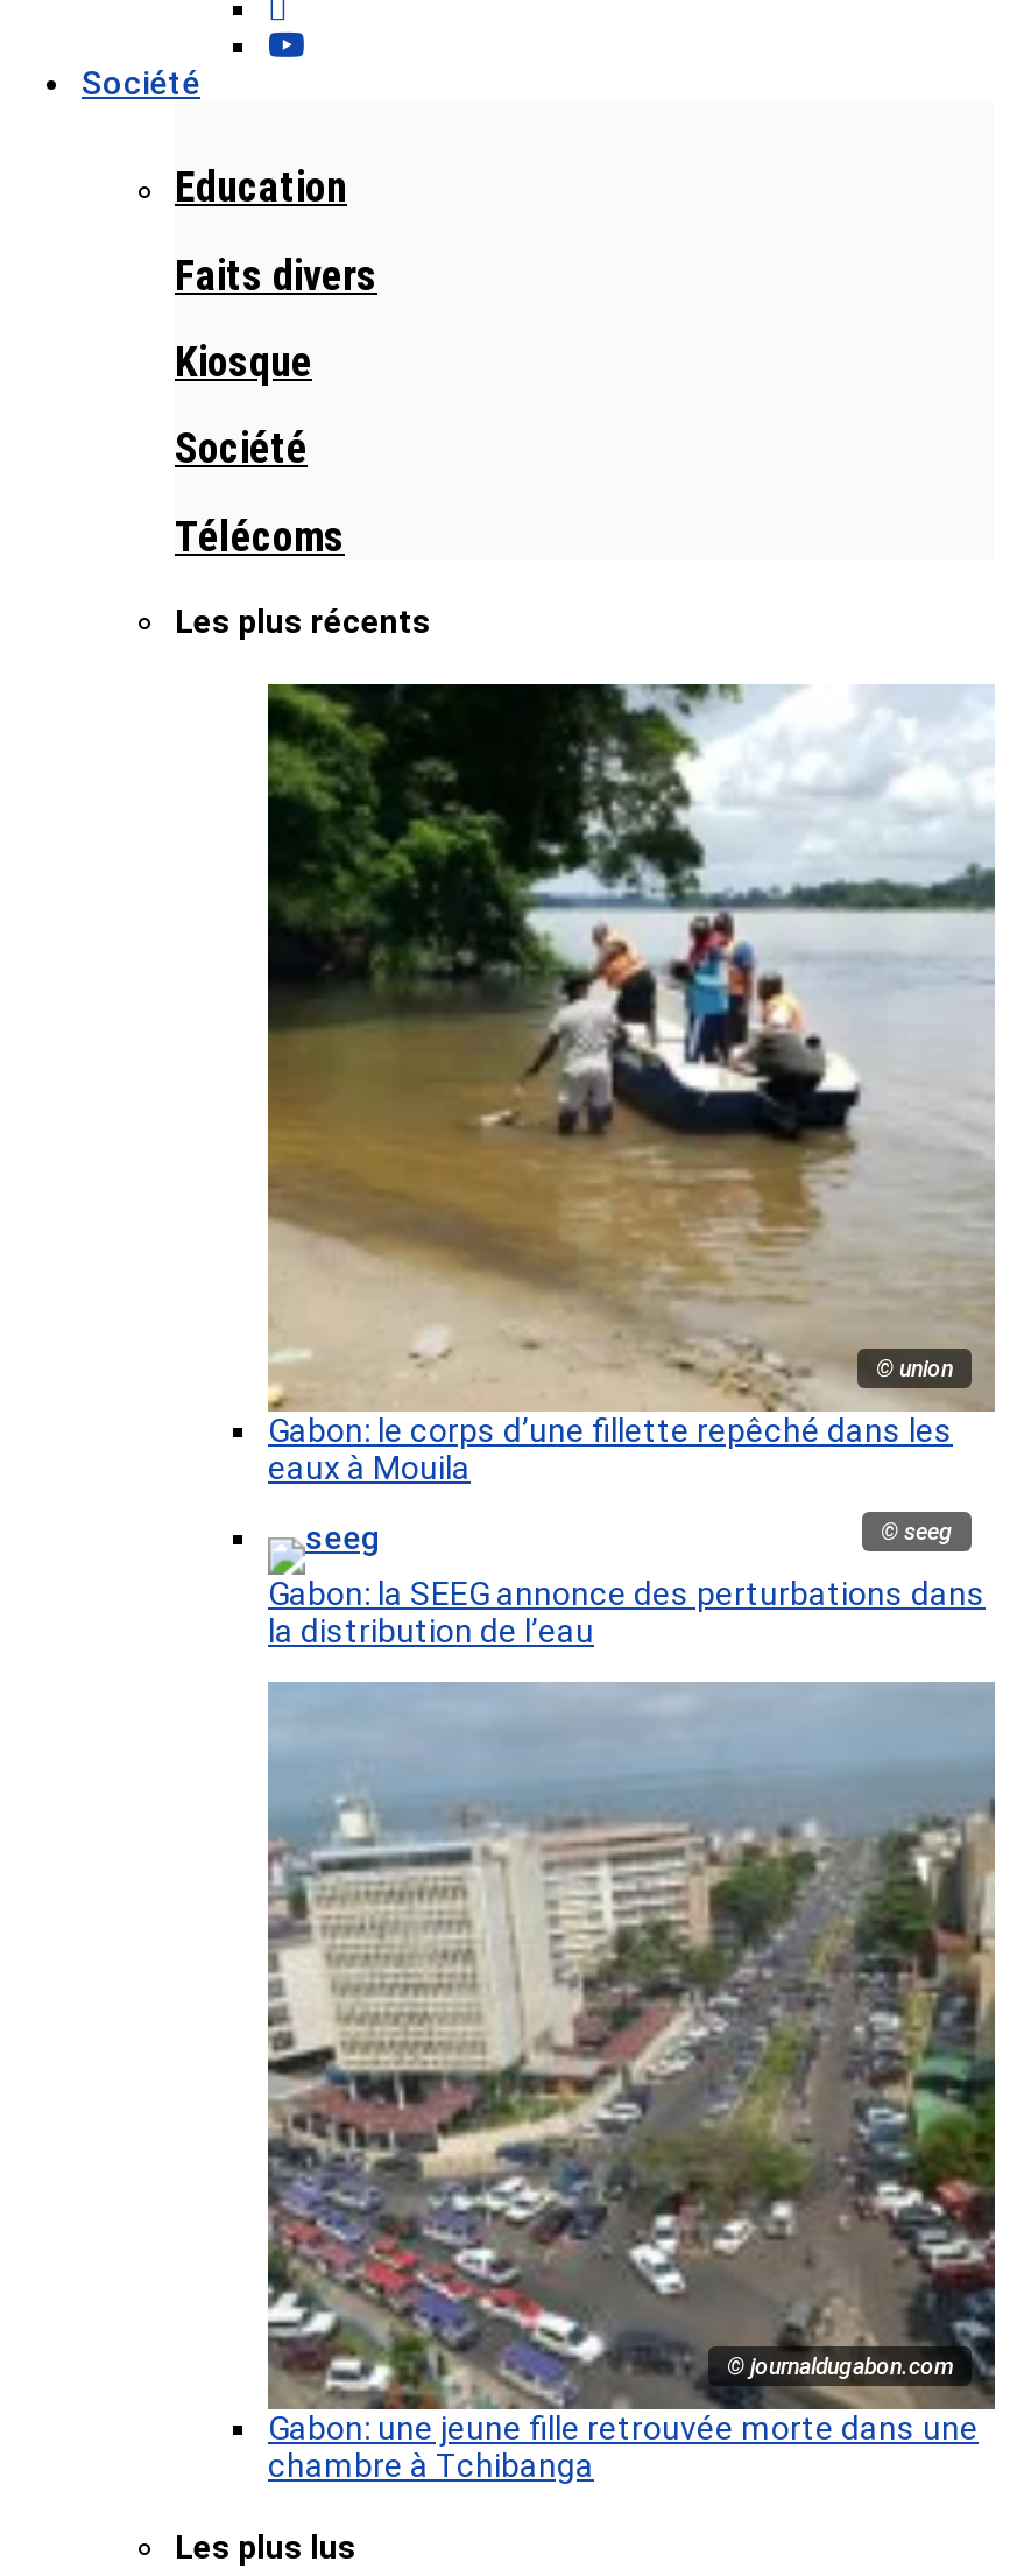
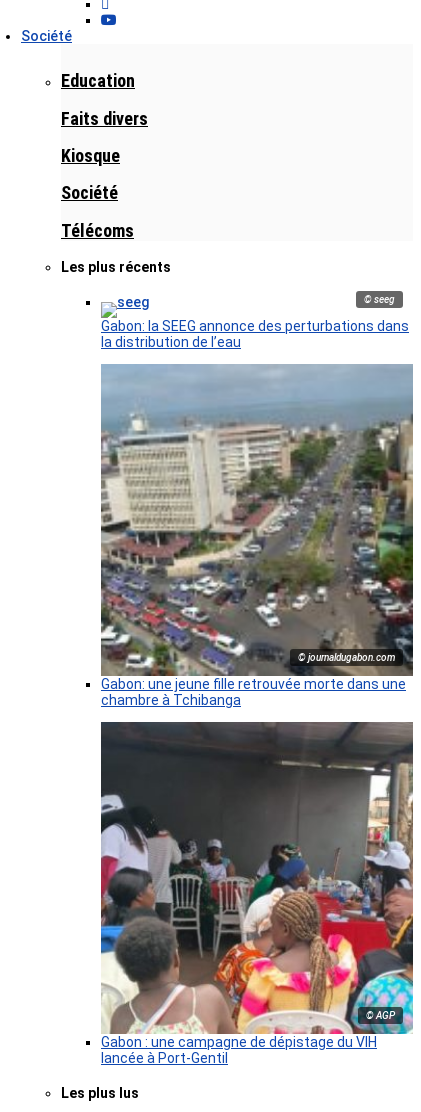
- [image]
- © union
- Gabon: le corps d’une fillette repêché dans les
- eaux à Mouila

moved up: [image] | © seeg | Gabon: la SEEG annonce des perturbations dans | la distribution de l’eau | © journaldugabon.com | Gabon: une jeune fille retrouvée morte dans une | chambre à Tchibanga

+ [image]
+ © AGP
+ Gabon : une campagne de dépistage du VIH
+ lancée à Port-Gentil
